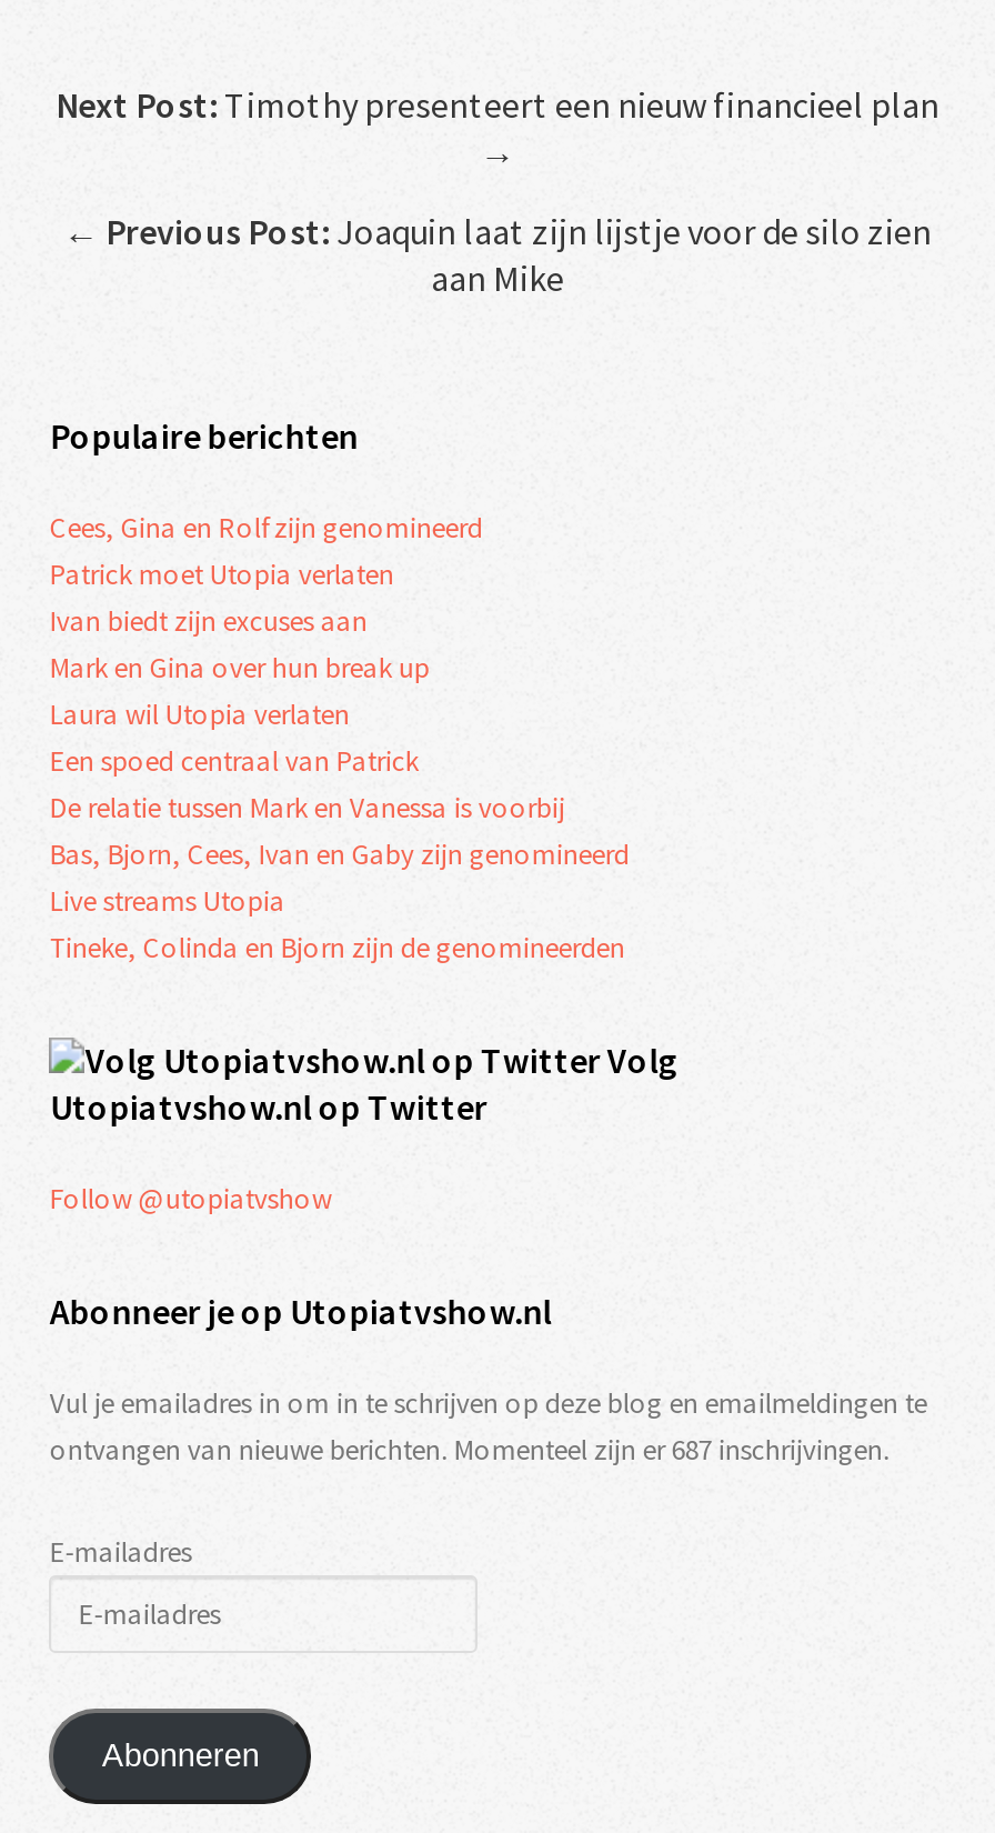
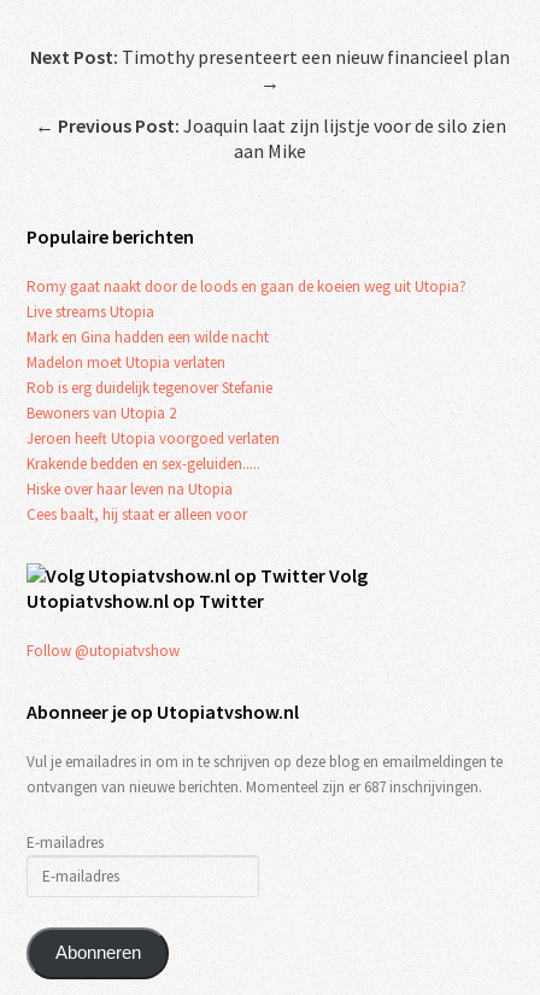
- Cees, Gina en Rolf zijn genomineerd
- Patrick moet Utopia verlaten
- Ivan biedt zijn excuses aan
- Mark en Gina over hun break up
- Laura wil Utopia verlaten
- Een spoed centraal van Patrick
- De relatie tussen Mark en Vanessa is voorbij
- Bas, Bjorn, Cees, Ivan en Gaby zijn genomineerd
+ Romy gaat naakt door de loods en gaan de koeien weg uit Utopia?

moved up: Live streams Utopia

- Tineke, Colinda en Bjorn zijn de genomineerden
+ Mark en Gina hadden een wilde nacht
+ Madelon moet Utopia verlaten
+ Rob is erg duidelijk tegenover Stefanie
+ Bewoners van Utopia 2
+ Jeroen heeft Utopia voorgoed verlaten
+ Krakende bedden en sex-geluiden.....
+ Hiske over haar leven na Utopia
+ Cees baalt, hij staat er alleen voor
